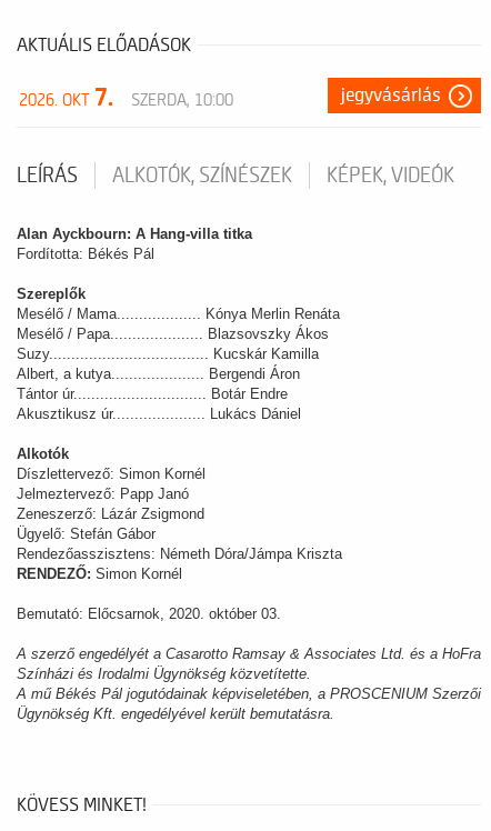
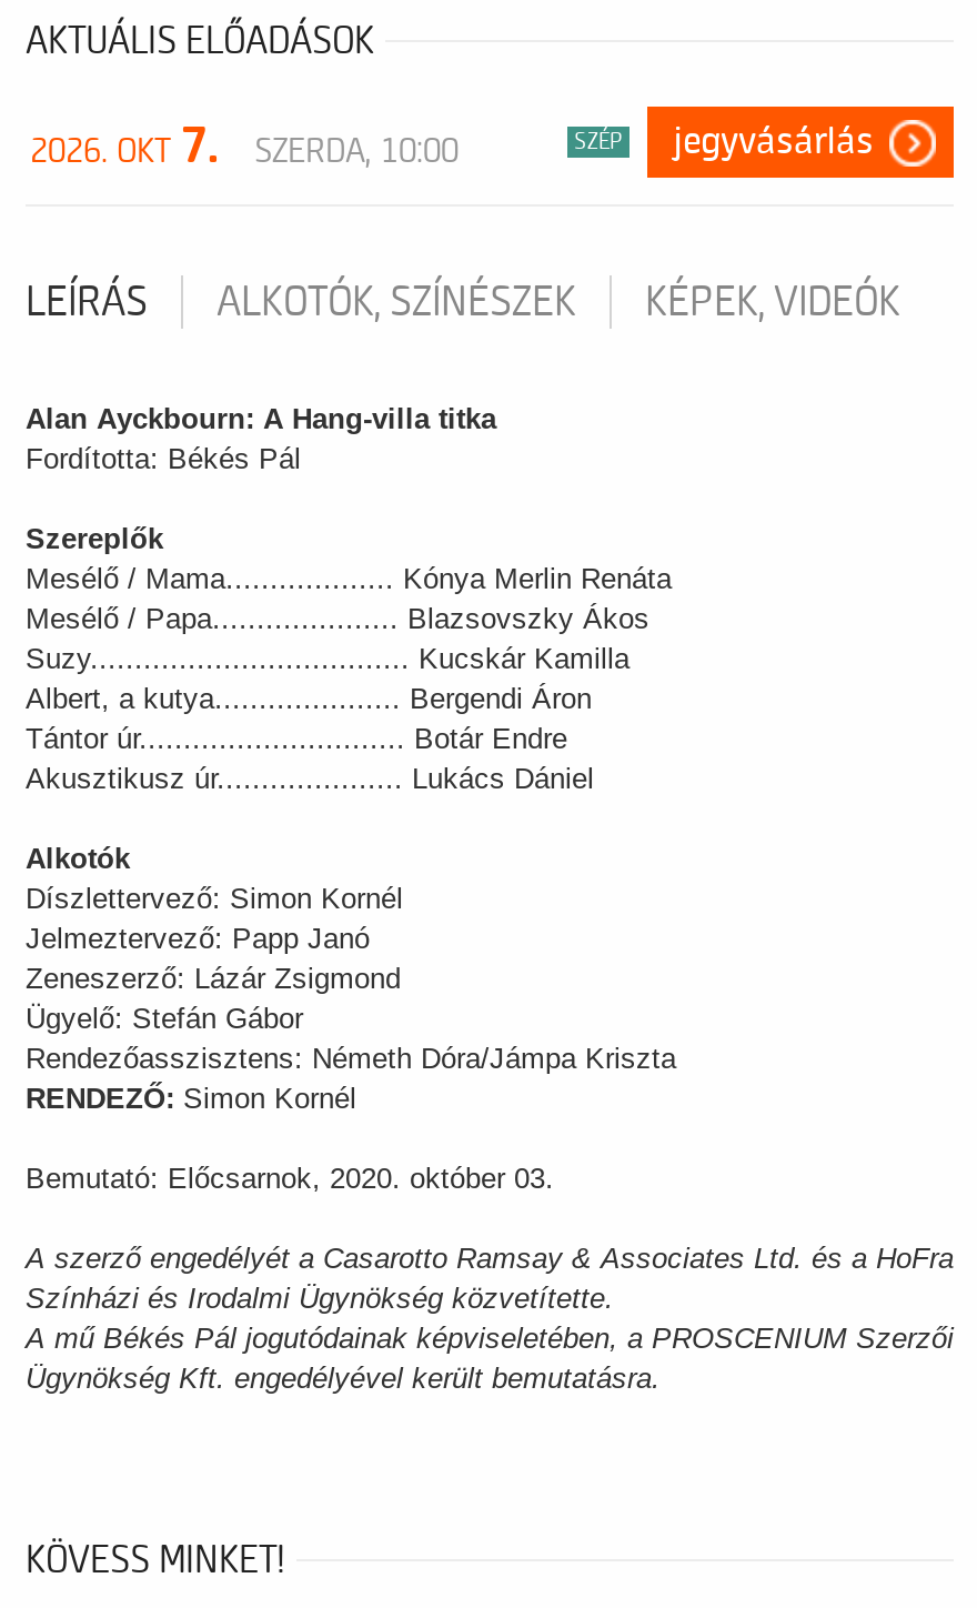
+ SZÉP
